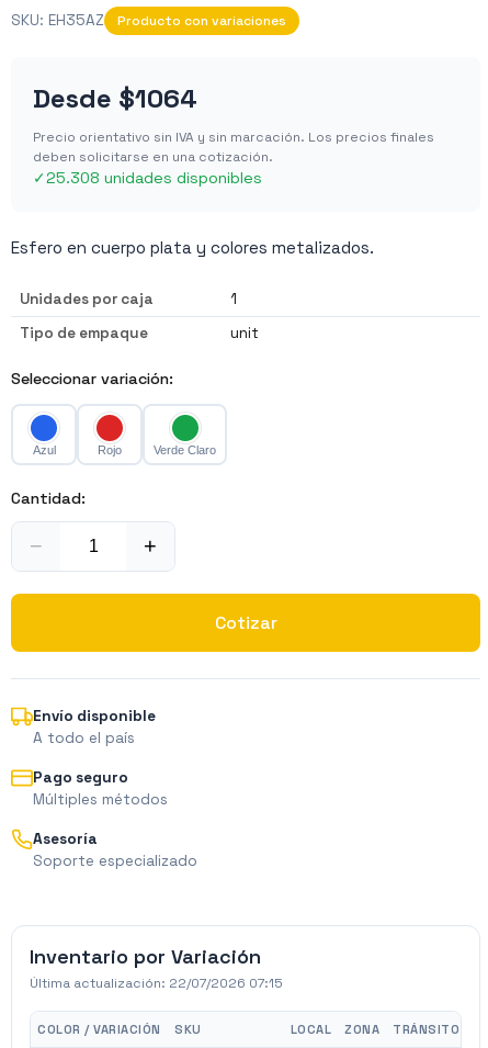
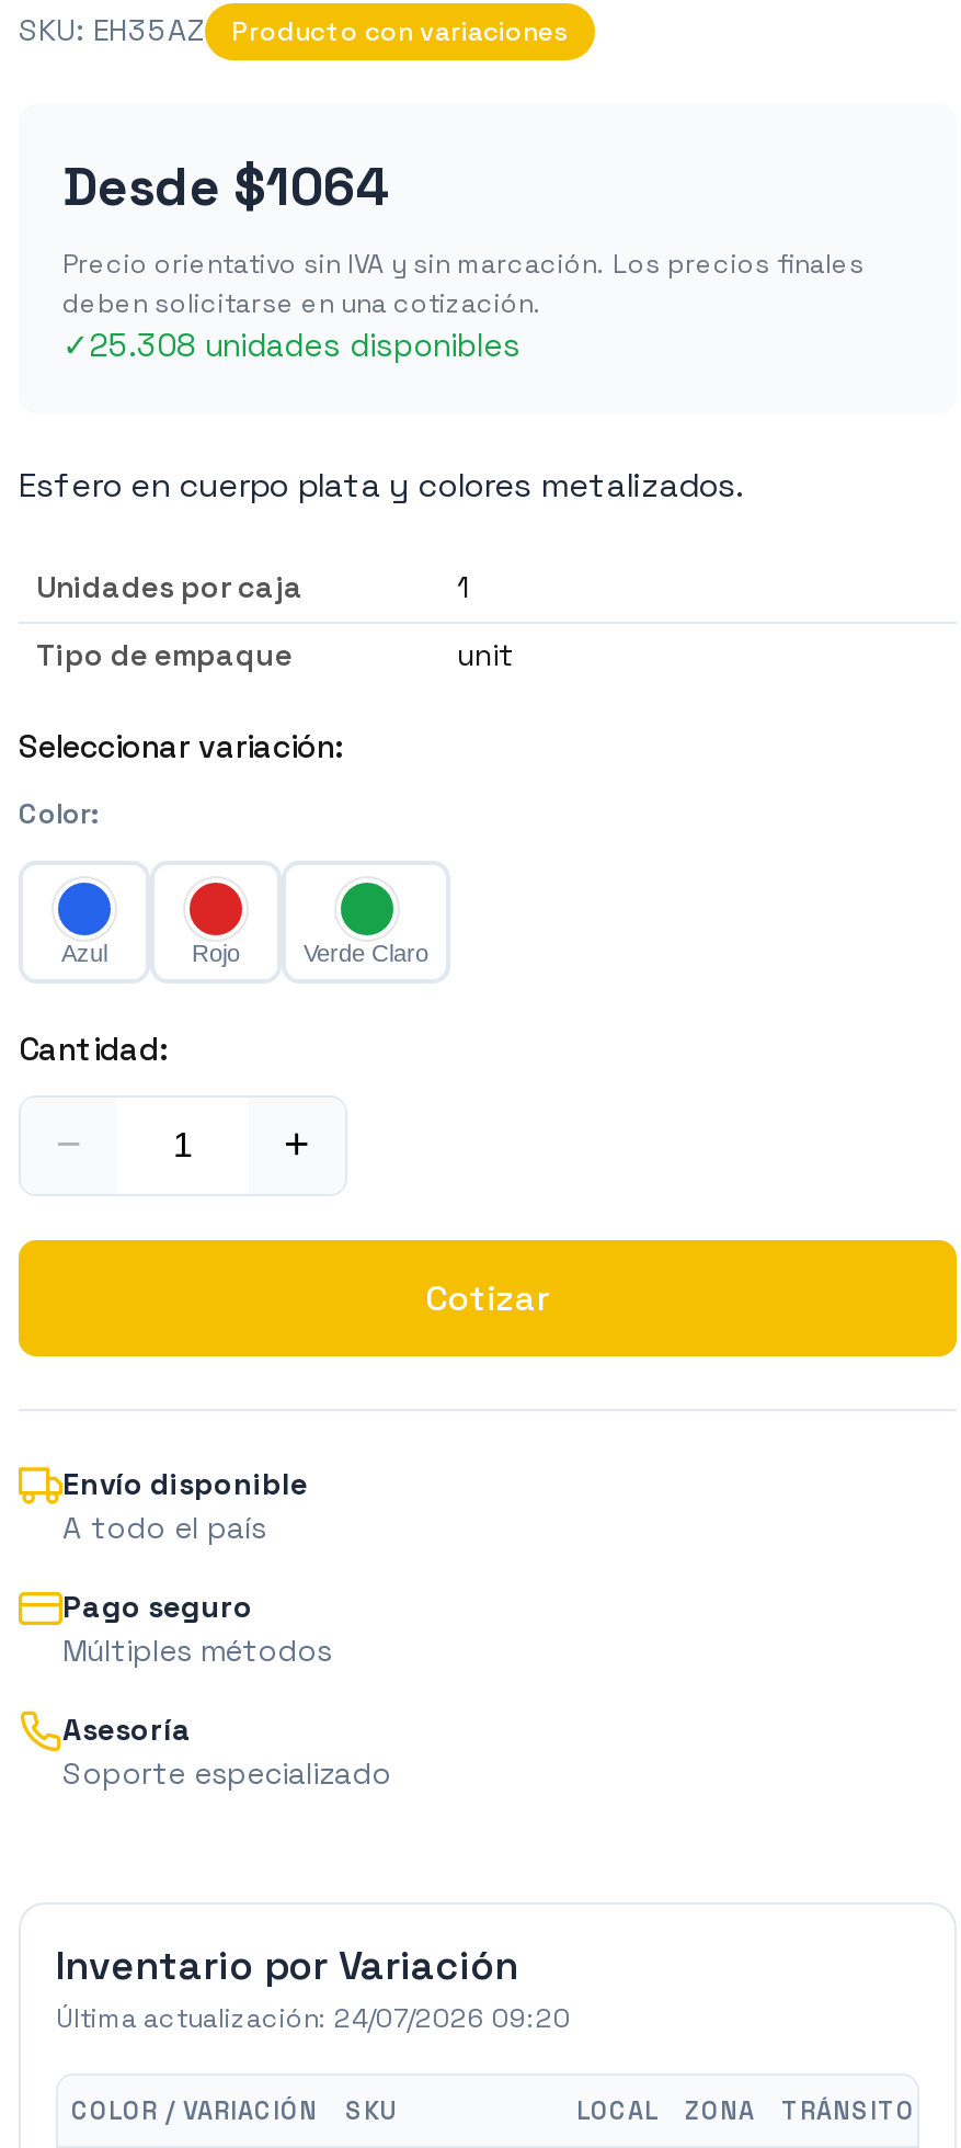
+ Color:

- Última actualización: 22/07/2026 07:15
+ Última actualización: 24/07/2026 09:20
